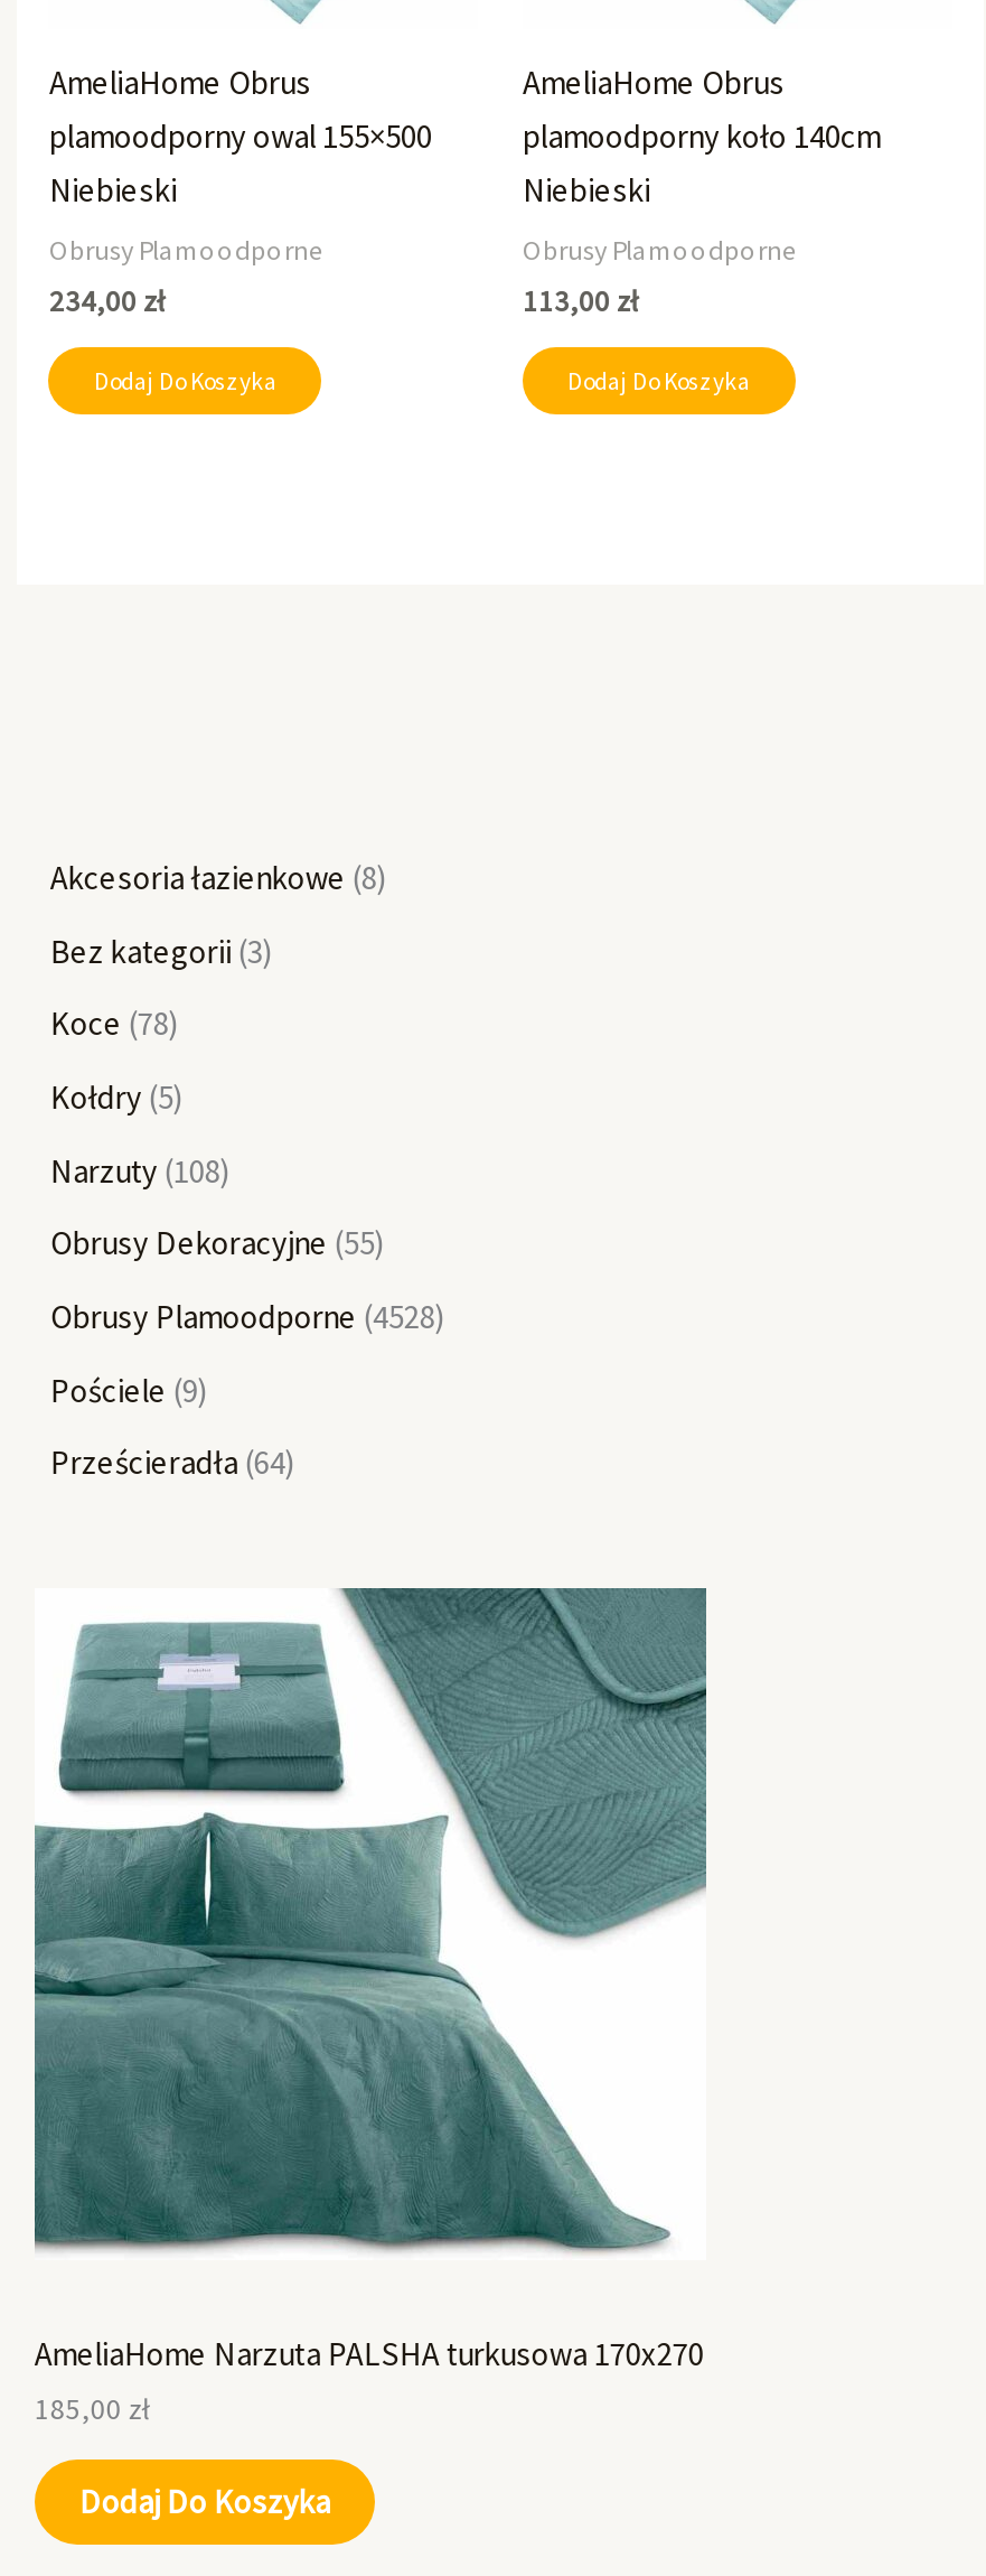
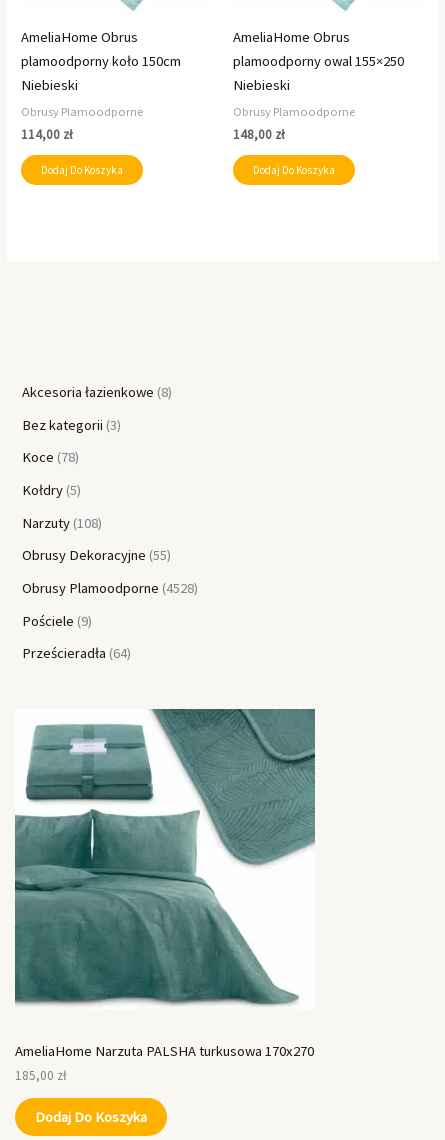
- plamoodporny owal 155×500
+ plamoodporny koło 150cm

- plamoodporny koło 140cm
+ plamoodporny owal 155×250

- 234,00 zł
+ 114,00 zł

- 113,00 zł
+ 148,00 zł
